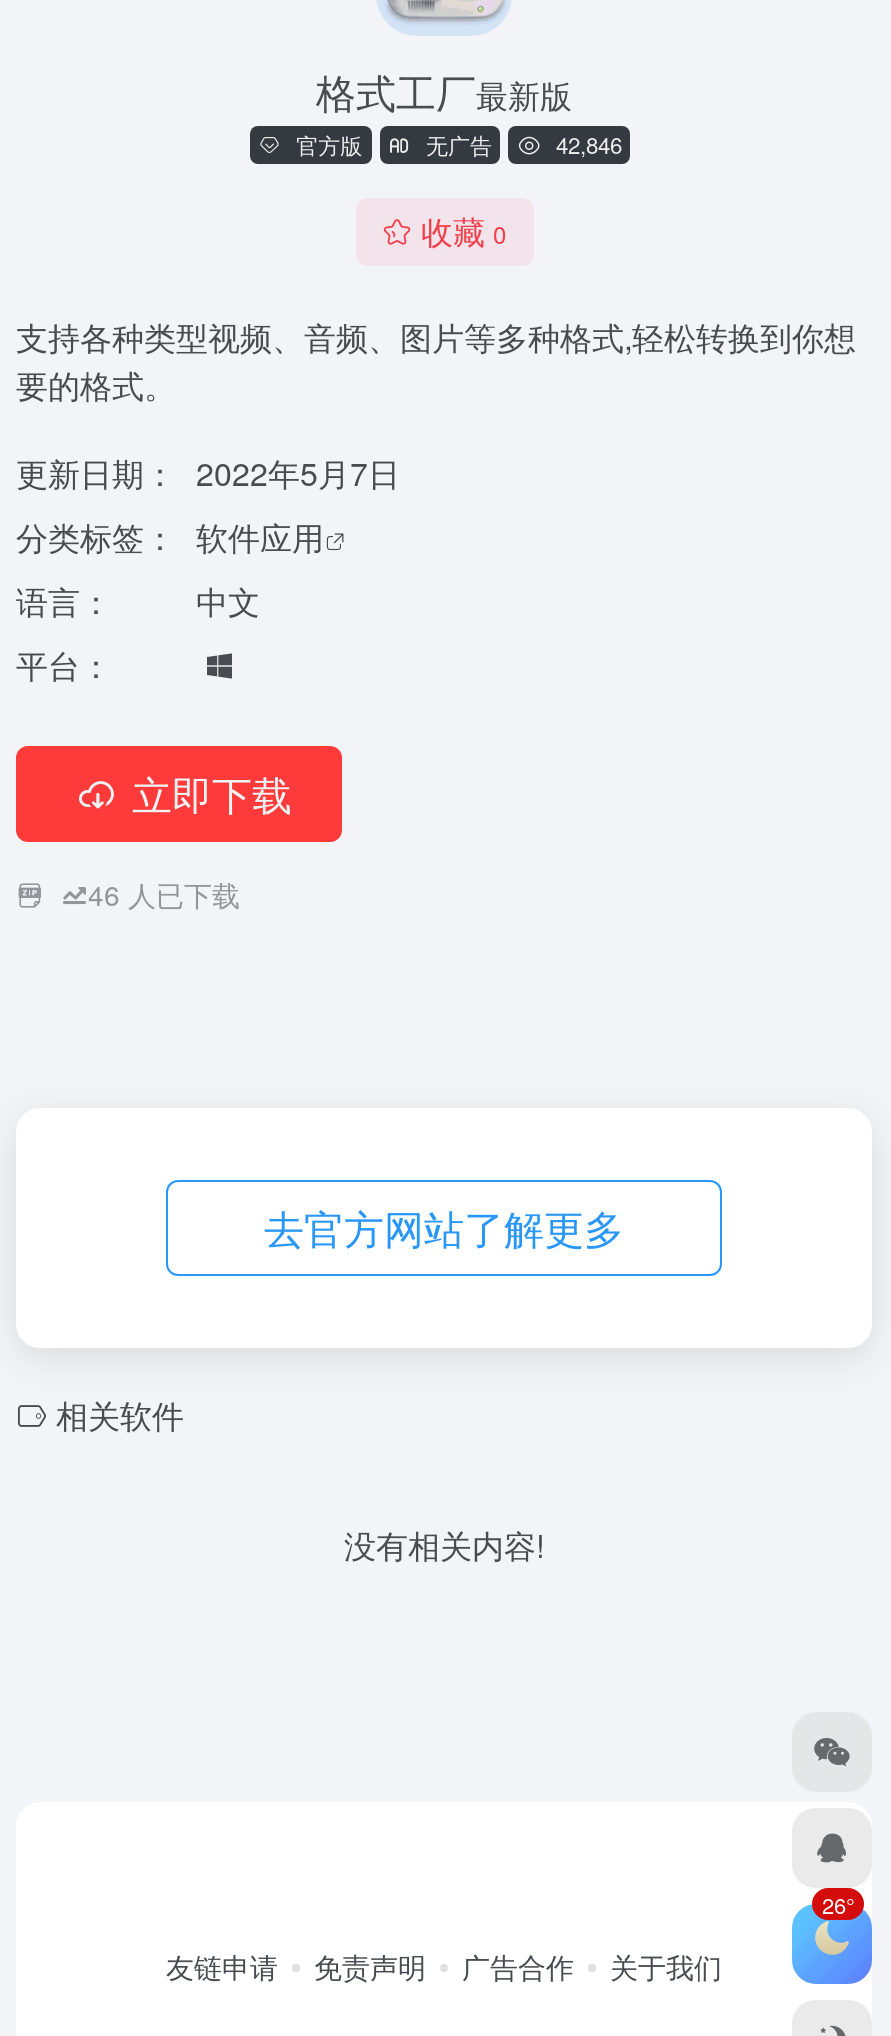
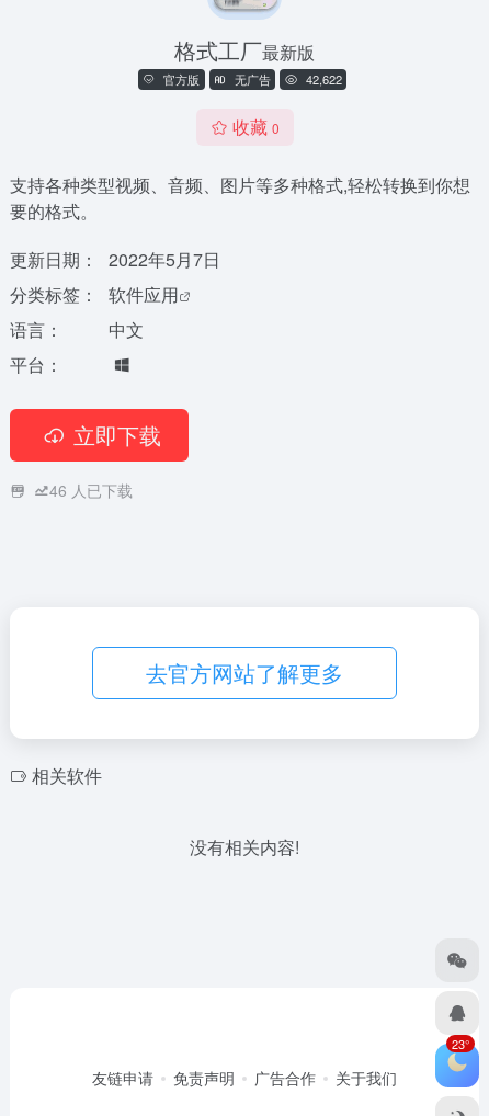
- 官方版 无广告 42,846
+ 官方版 无广告 42,622

- 26°
+ 23°
